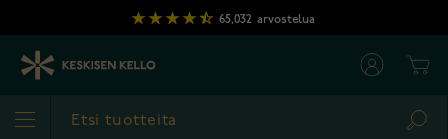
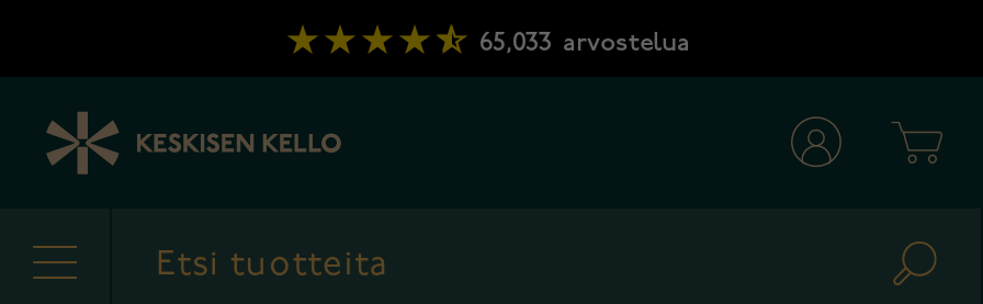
- 65,032 arvostelua
+ 65,033 arvostelua
